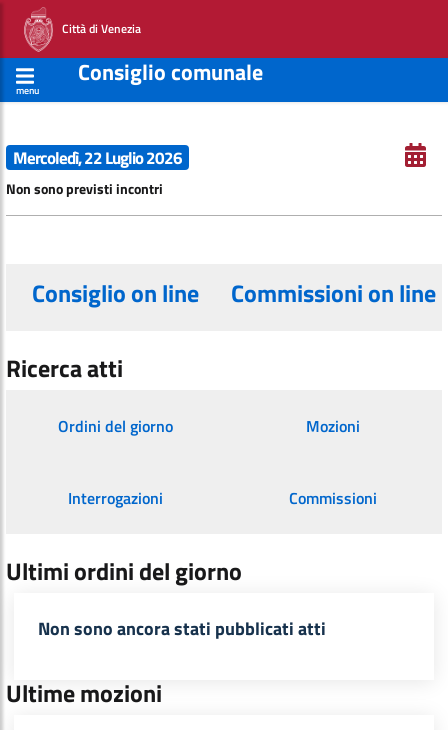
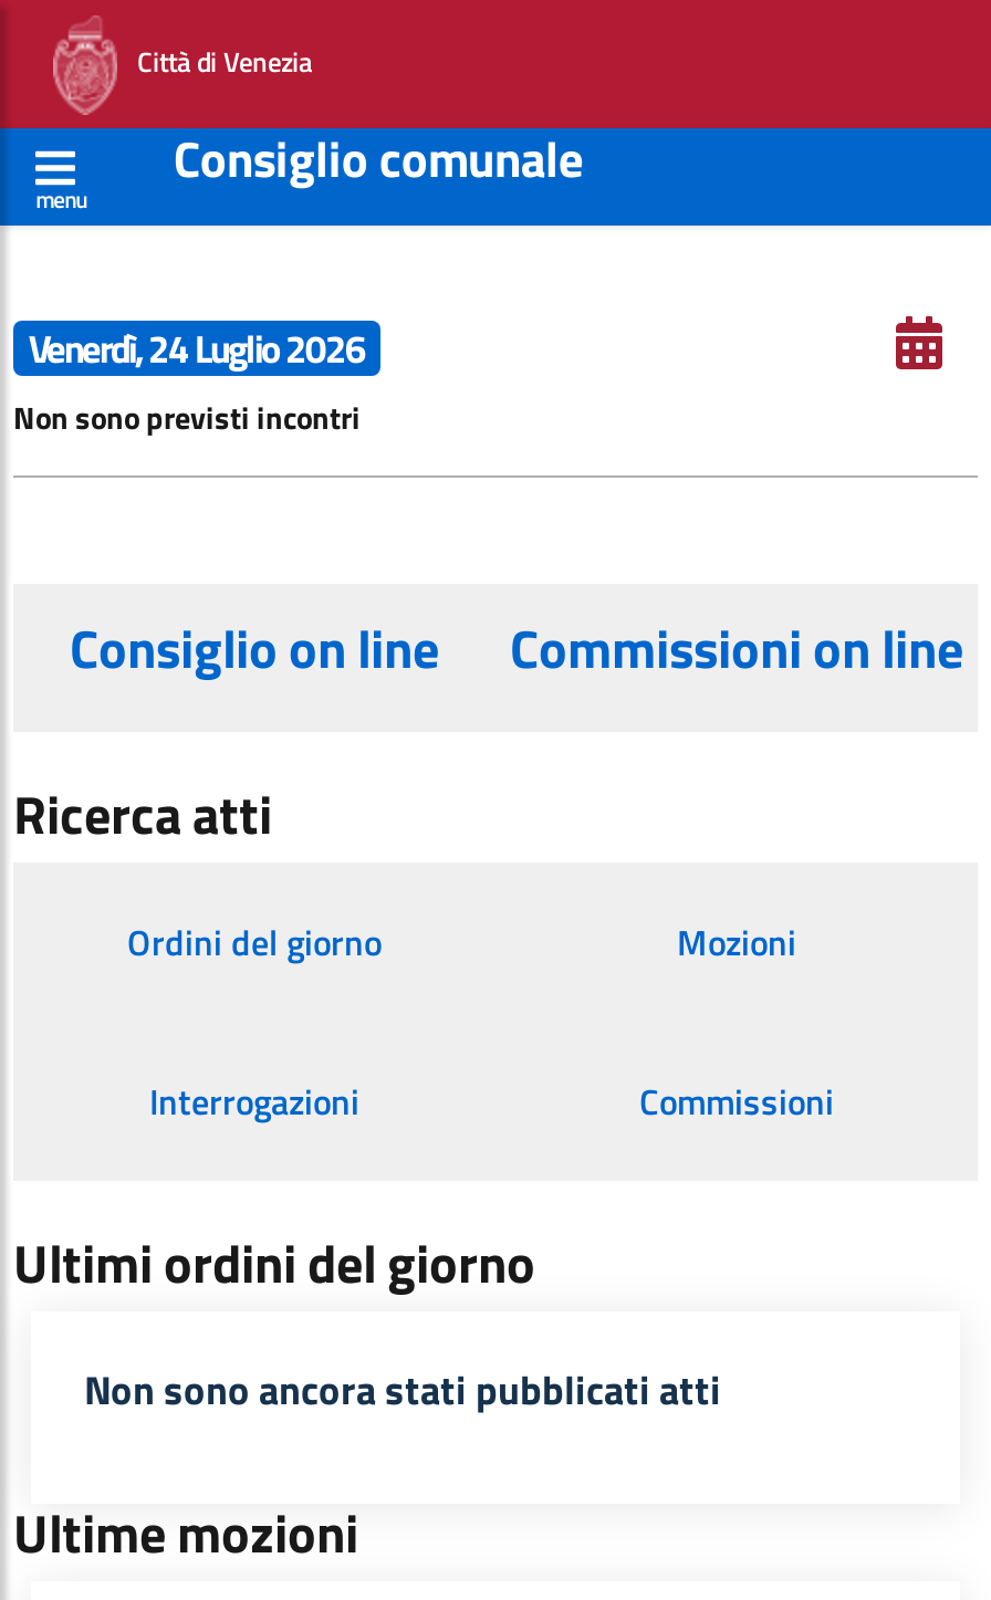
- Mercoledì, 22 Luglio 2026
+ Venerdì, 24 Luglio 2026
